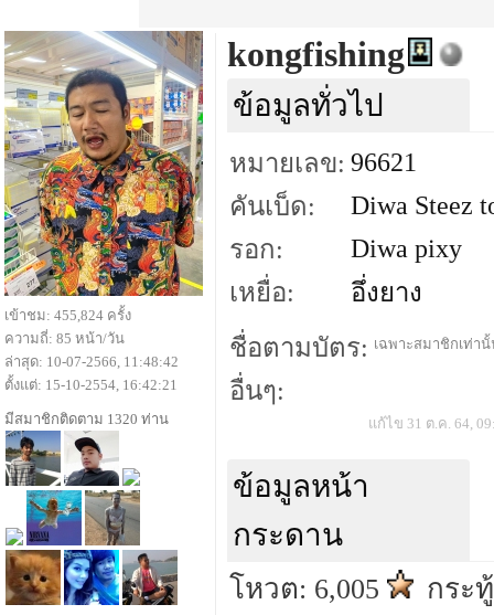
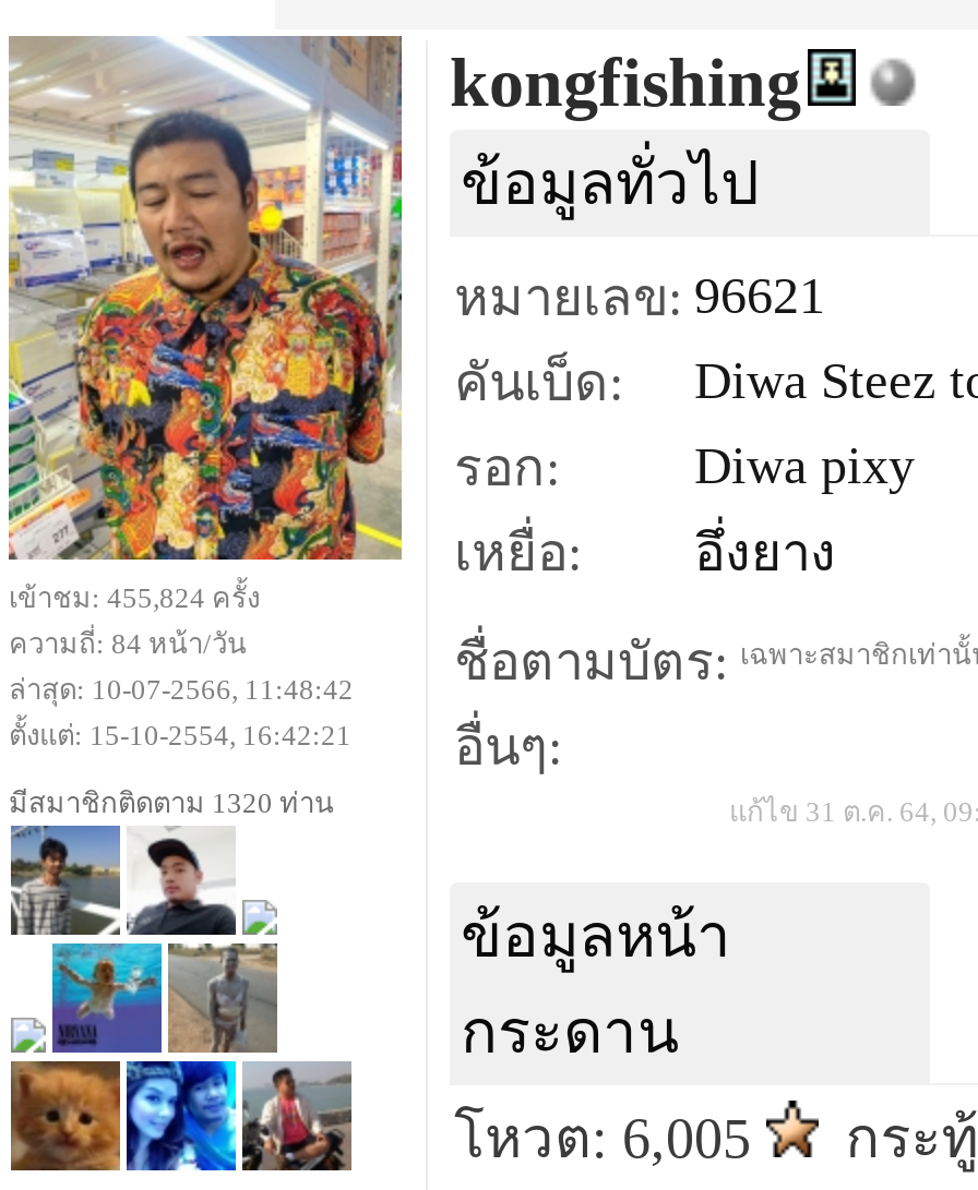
- ความถี่: 85 หน้า/วัน
+ ความถี่: 84 หน้า/วัน
